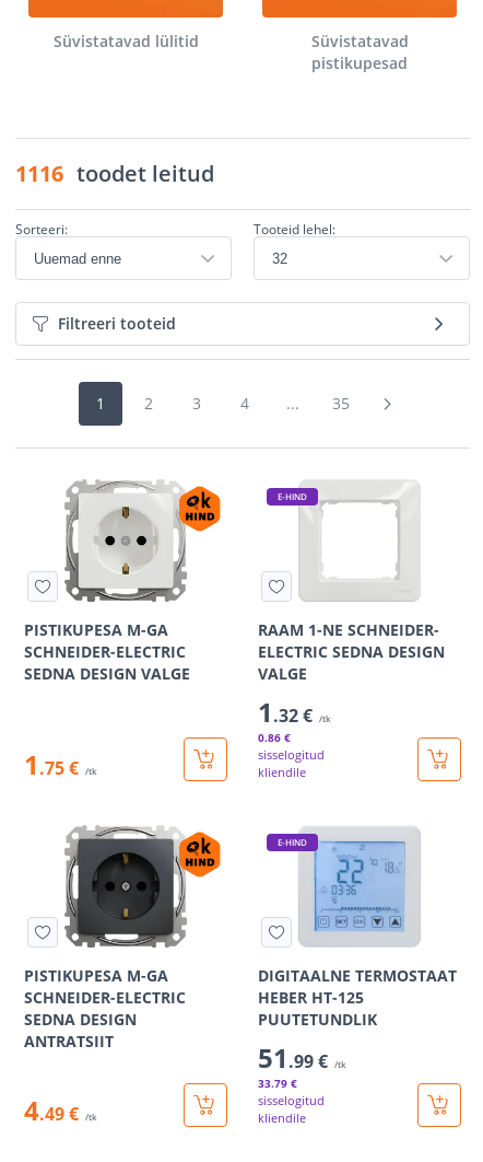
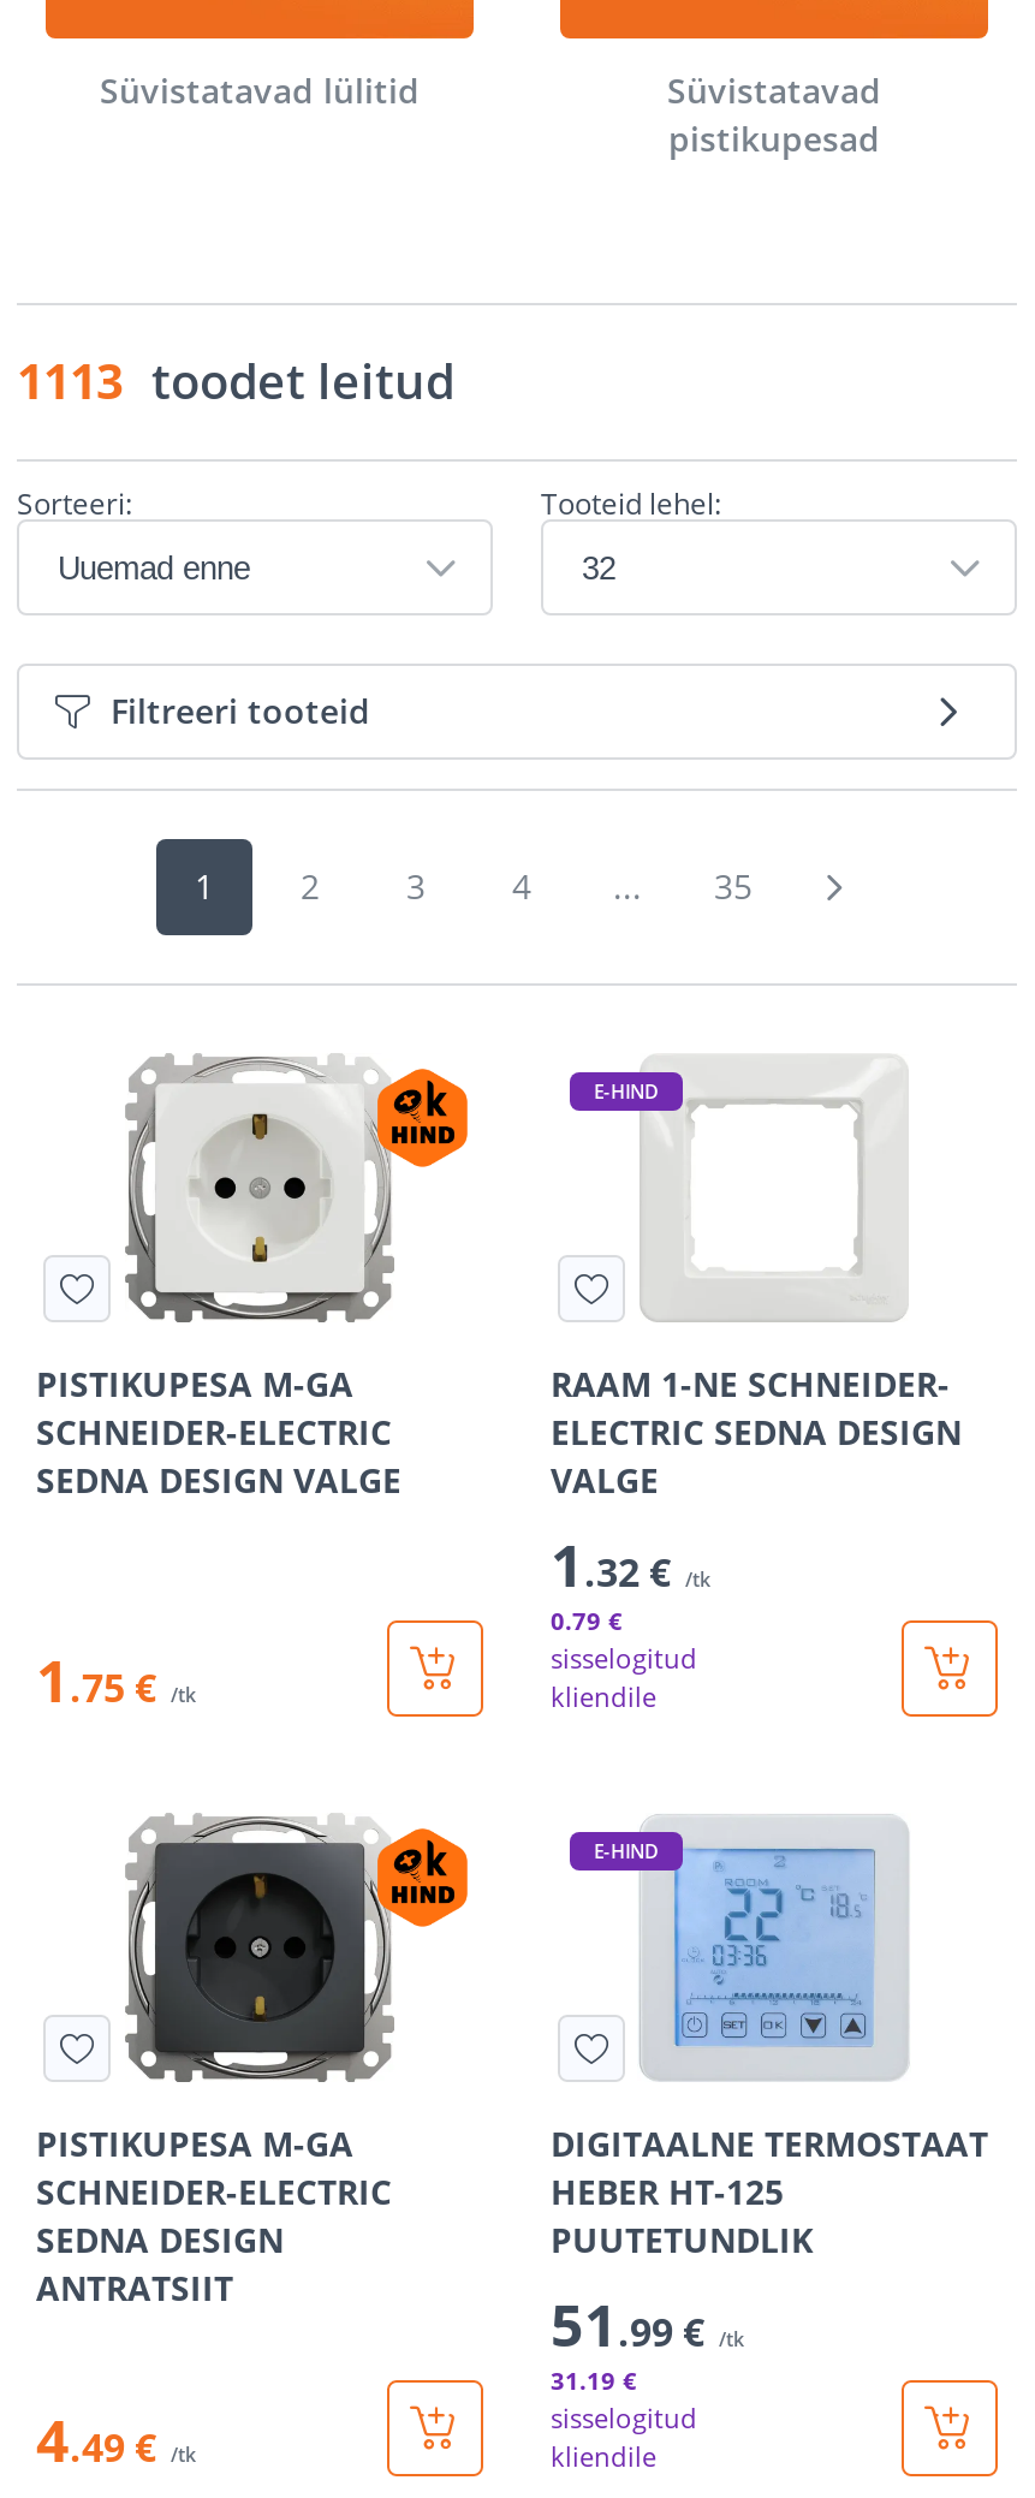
- 1116 toodet leitud
+ 1113 toodet leitud

- 0.86 €
+ 0.79 €

- 33.79 €
+ 31.19 €
